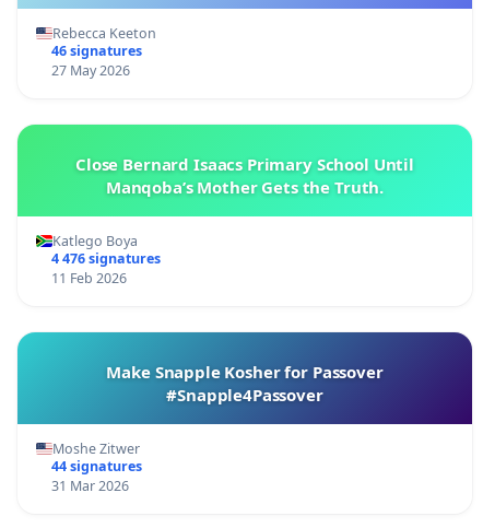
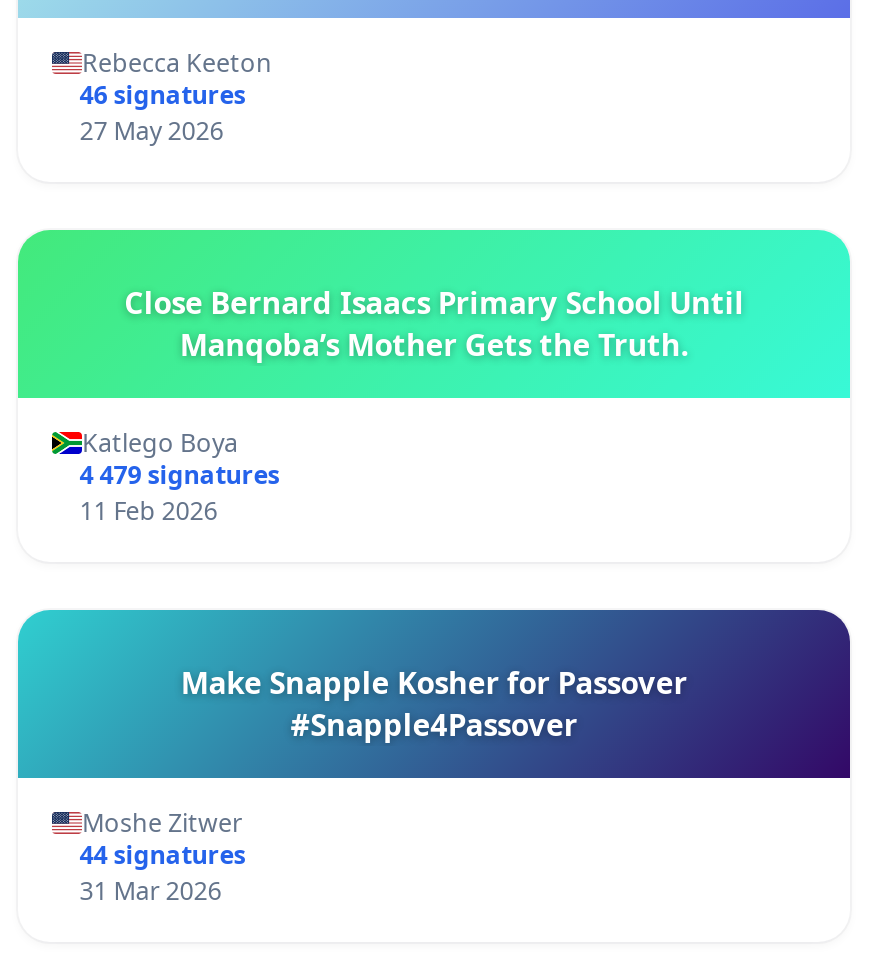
- 4 476 signatures
+ 4 479 signatures
